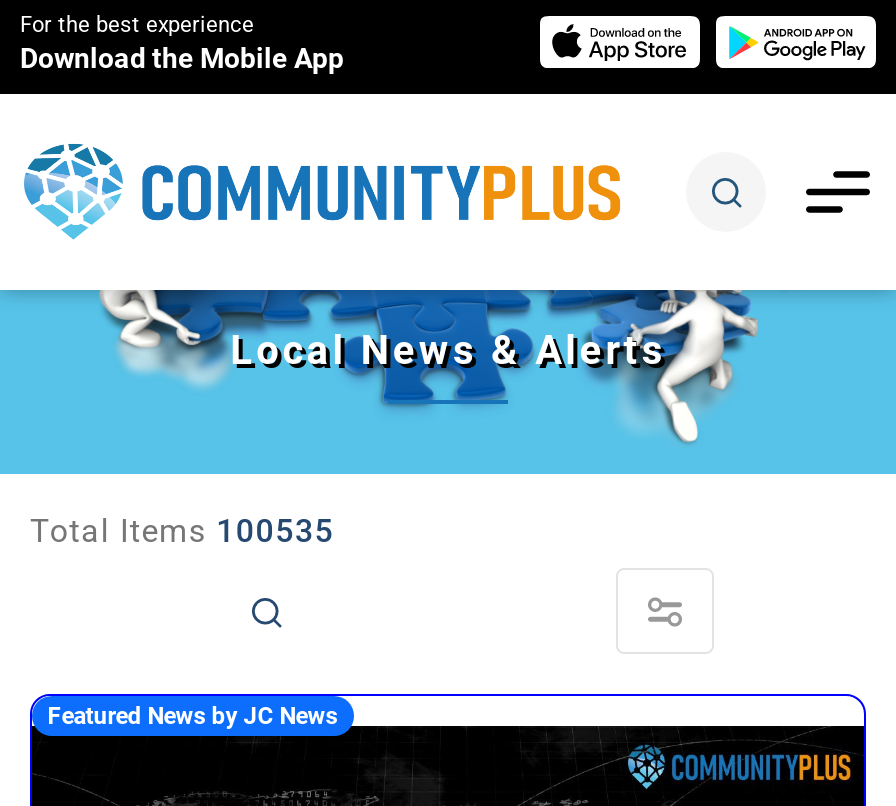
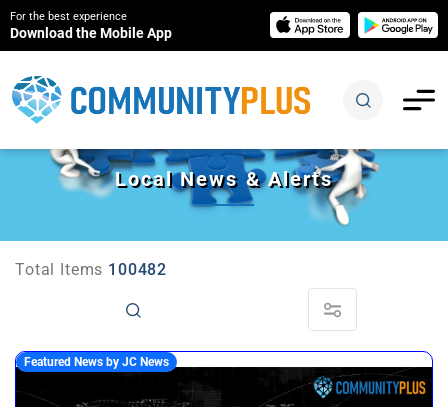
- Total Items 100535
+ Total Items 100482
